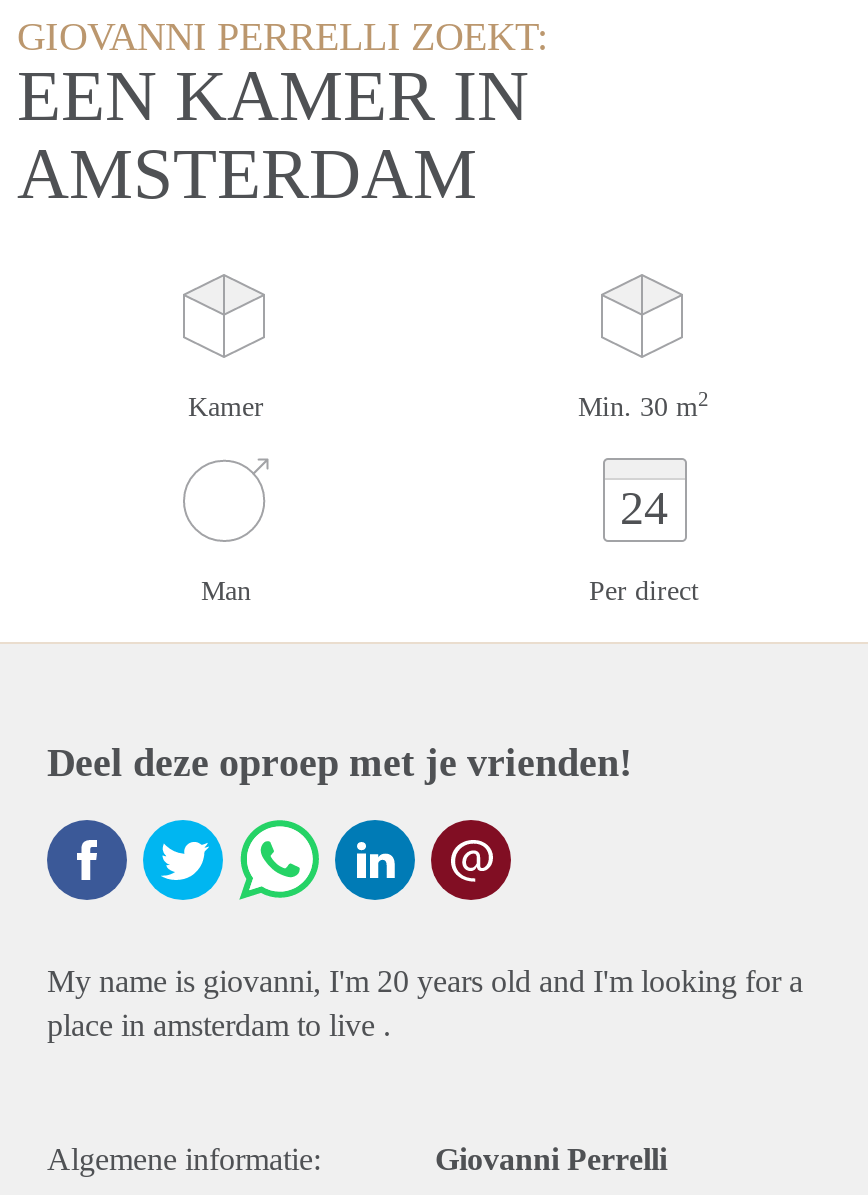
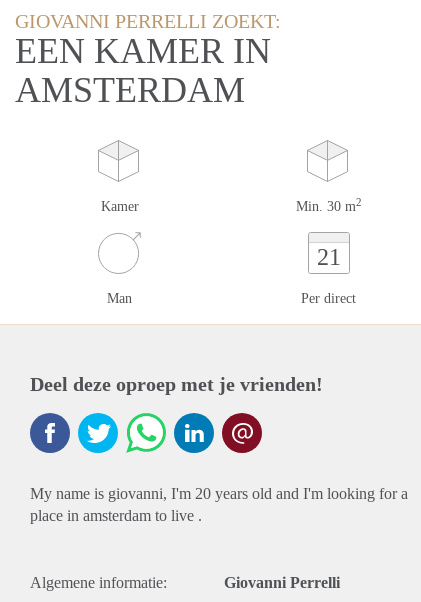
- 24
+ 21
